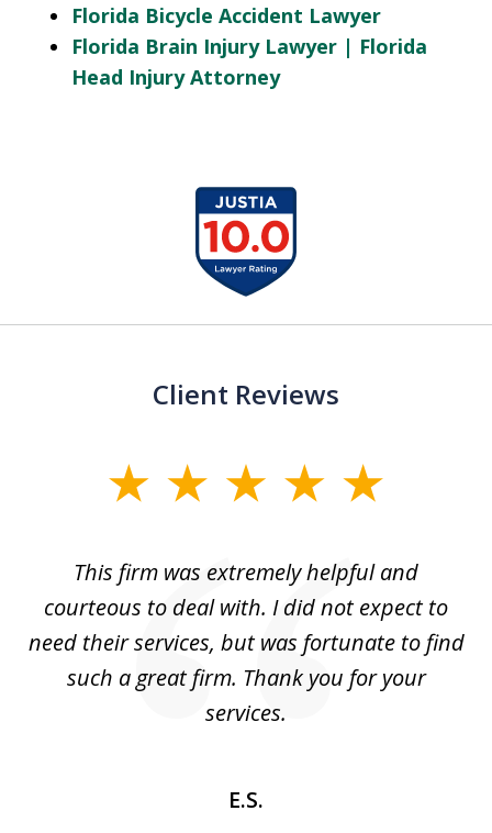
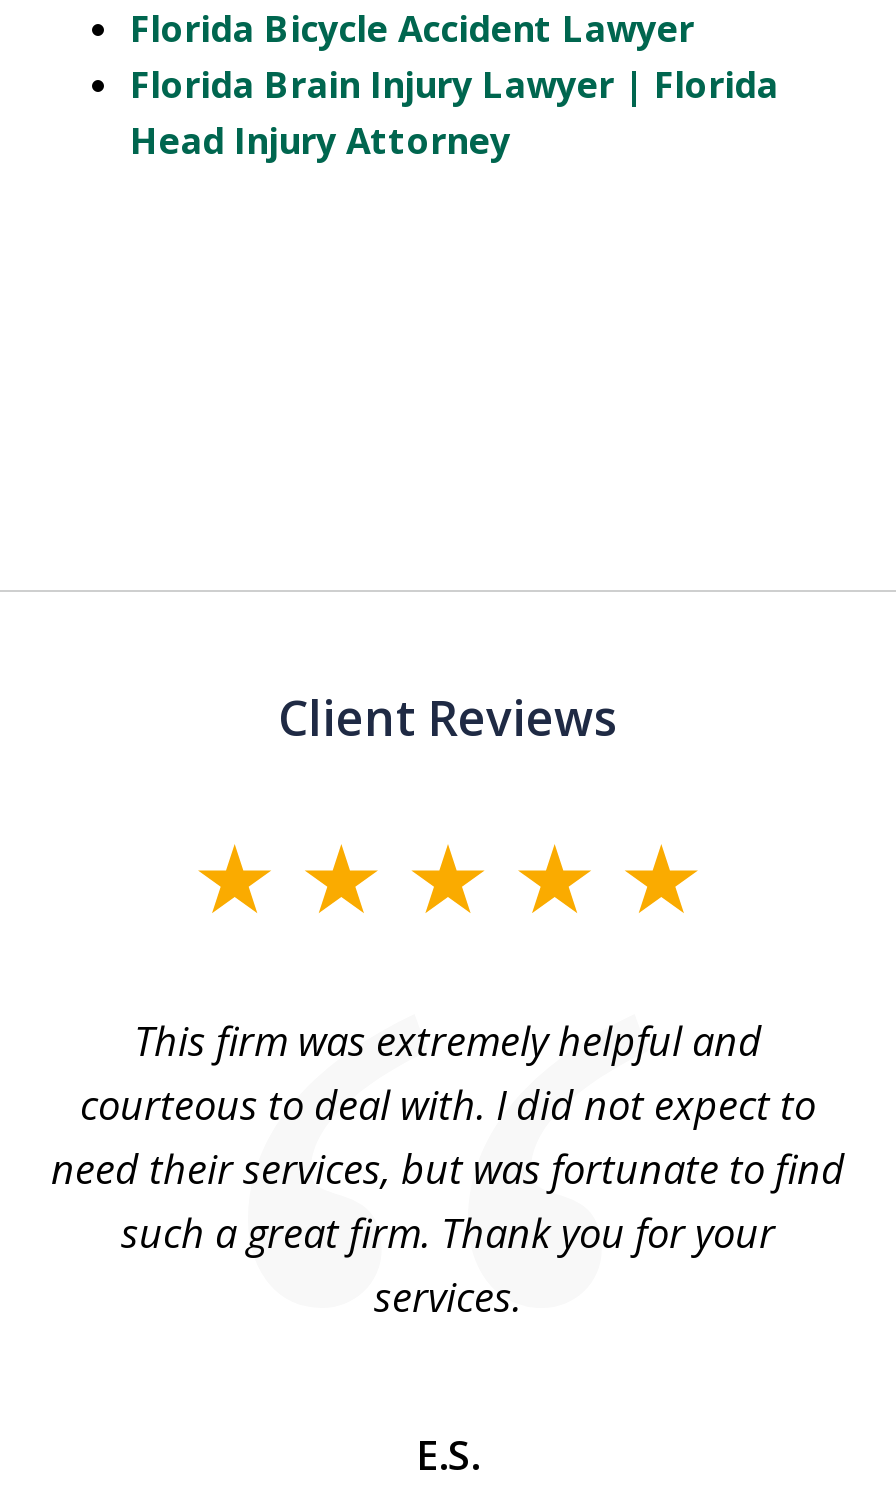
- [image]
